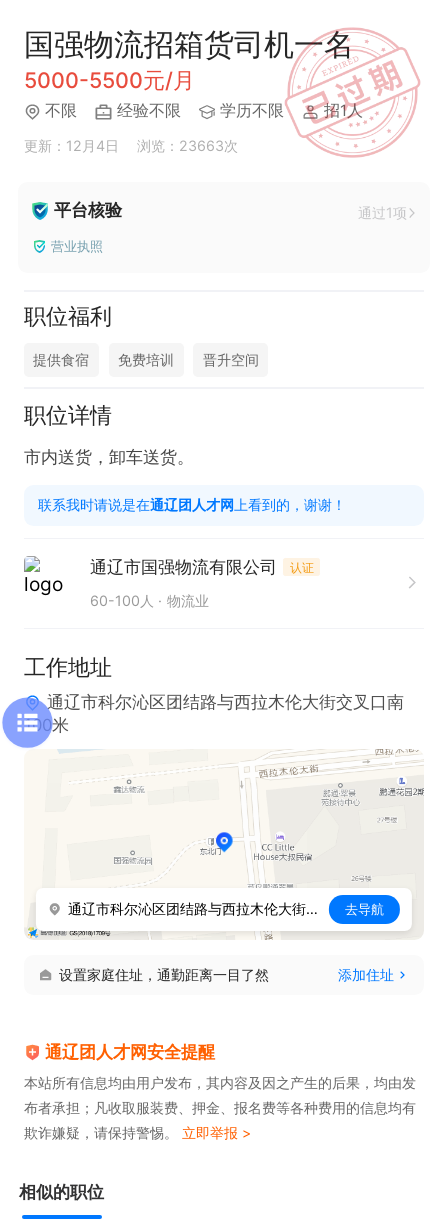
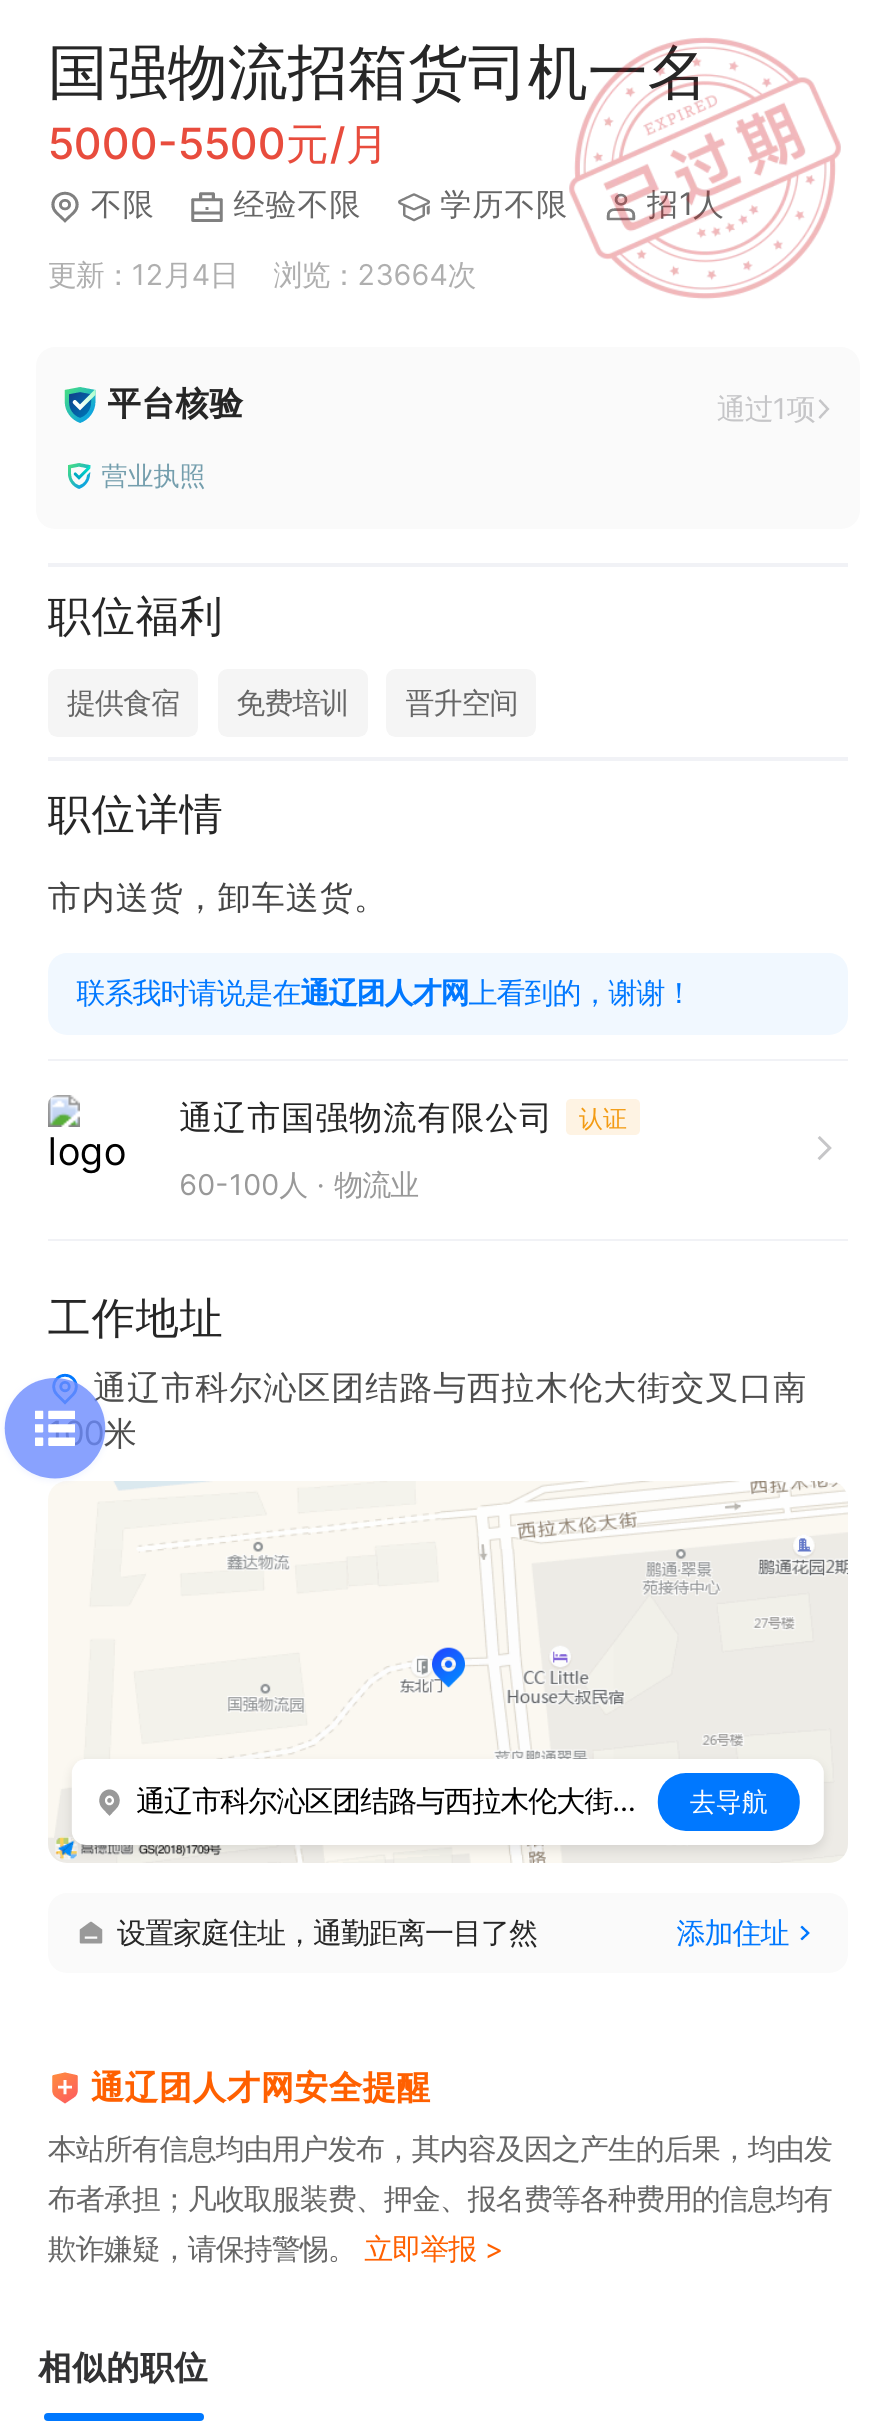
- 更新：12月4日 浏览：23663次
+ 更新：12月4日 浏览：23664次
